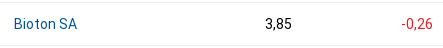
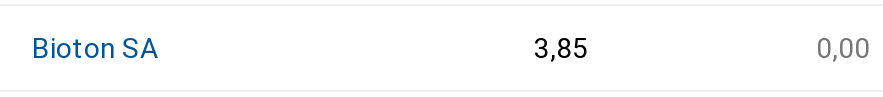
- -0,26
+ 0,00
